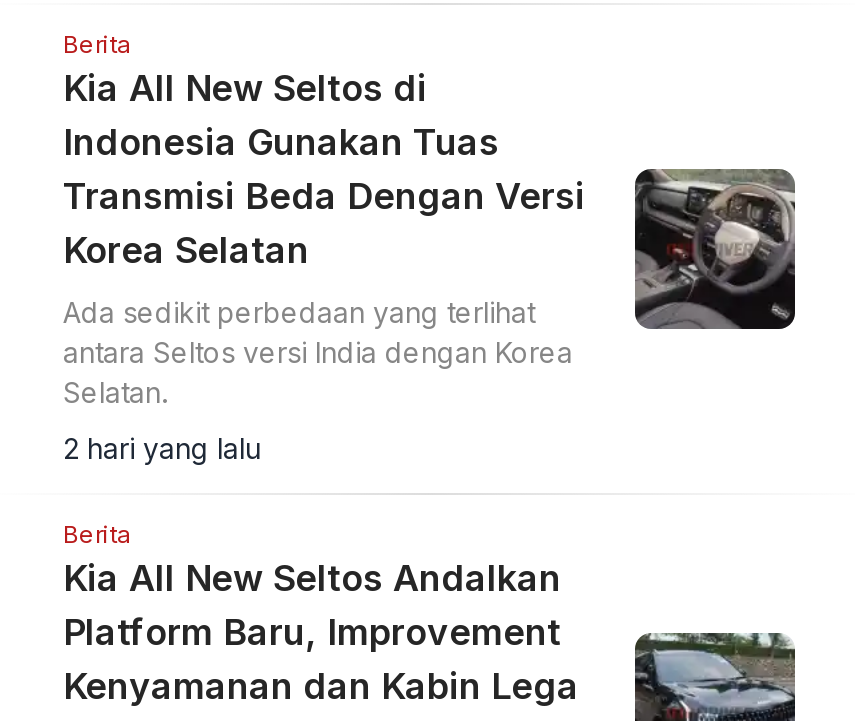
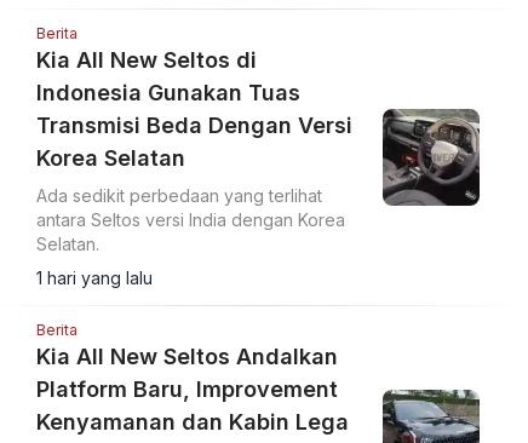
- 2 hari yang lalu
+ 1 hari yang lalu
